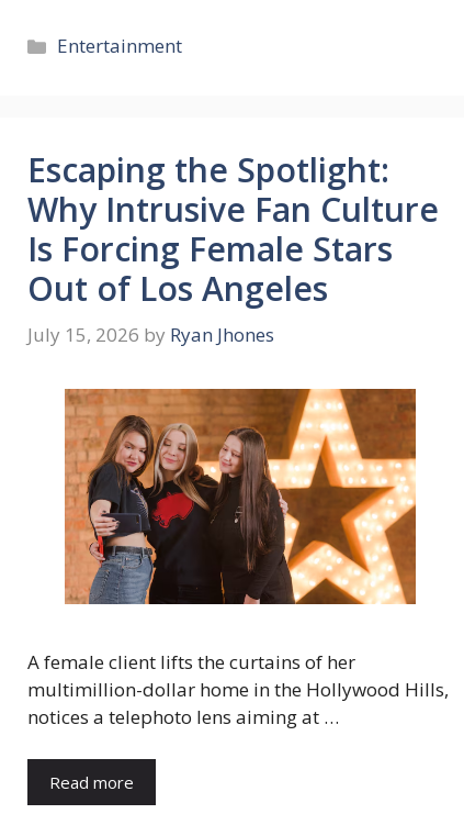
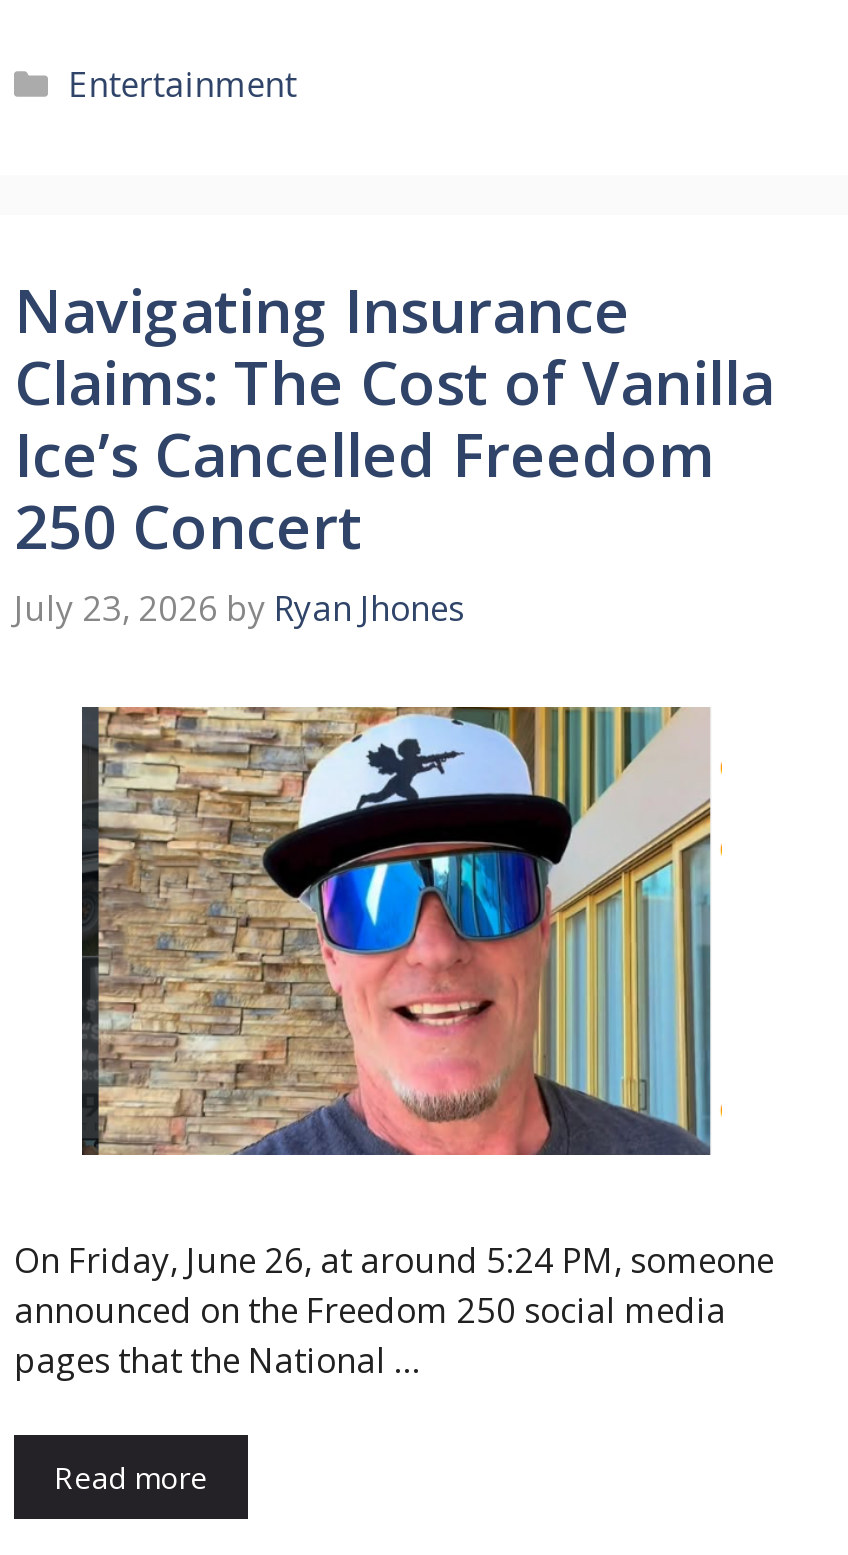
- Escaping the Spotlight:
- Why Intrusive Fan Culture
- Is Forcing Female Stars
- Out of Los Angeles
- July 15, 2026 by Ryan Jhones
+ Navigating Insurance
+ Claims: The Cost of Vanilla
+ Ice’s Cancelled Freedom
+ 250 Concert
+ July 23, 2026 by Ryan Jhones

- [image]
- A female client lifts the curtains of her
- multimillion-dollar home in the Hollywood Hills,
- notices a telephoto lens aiming at …
+ [image]
+ On Friday, June 26, at around 5:24 PM, someone
+ announced on the Freedom 250 social media
+ pages that the National …
